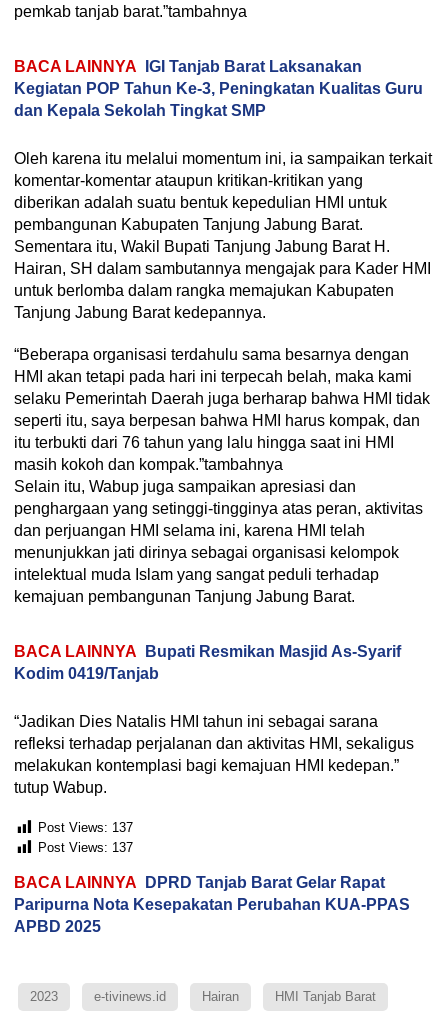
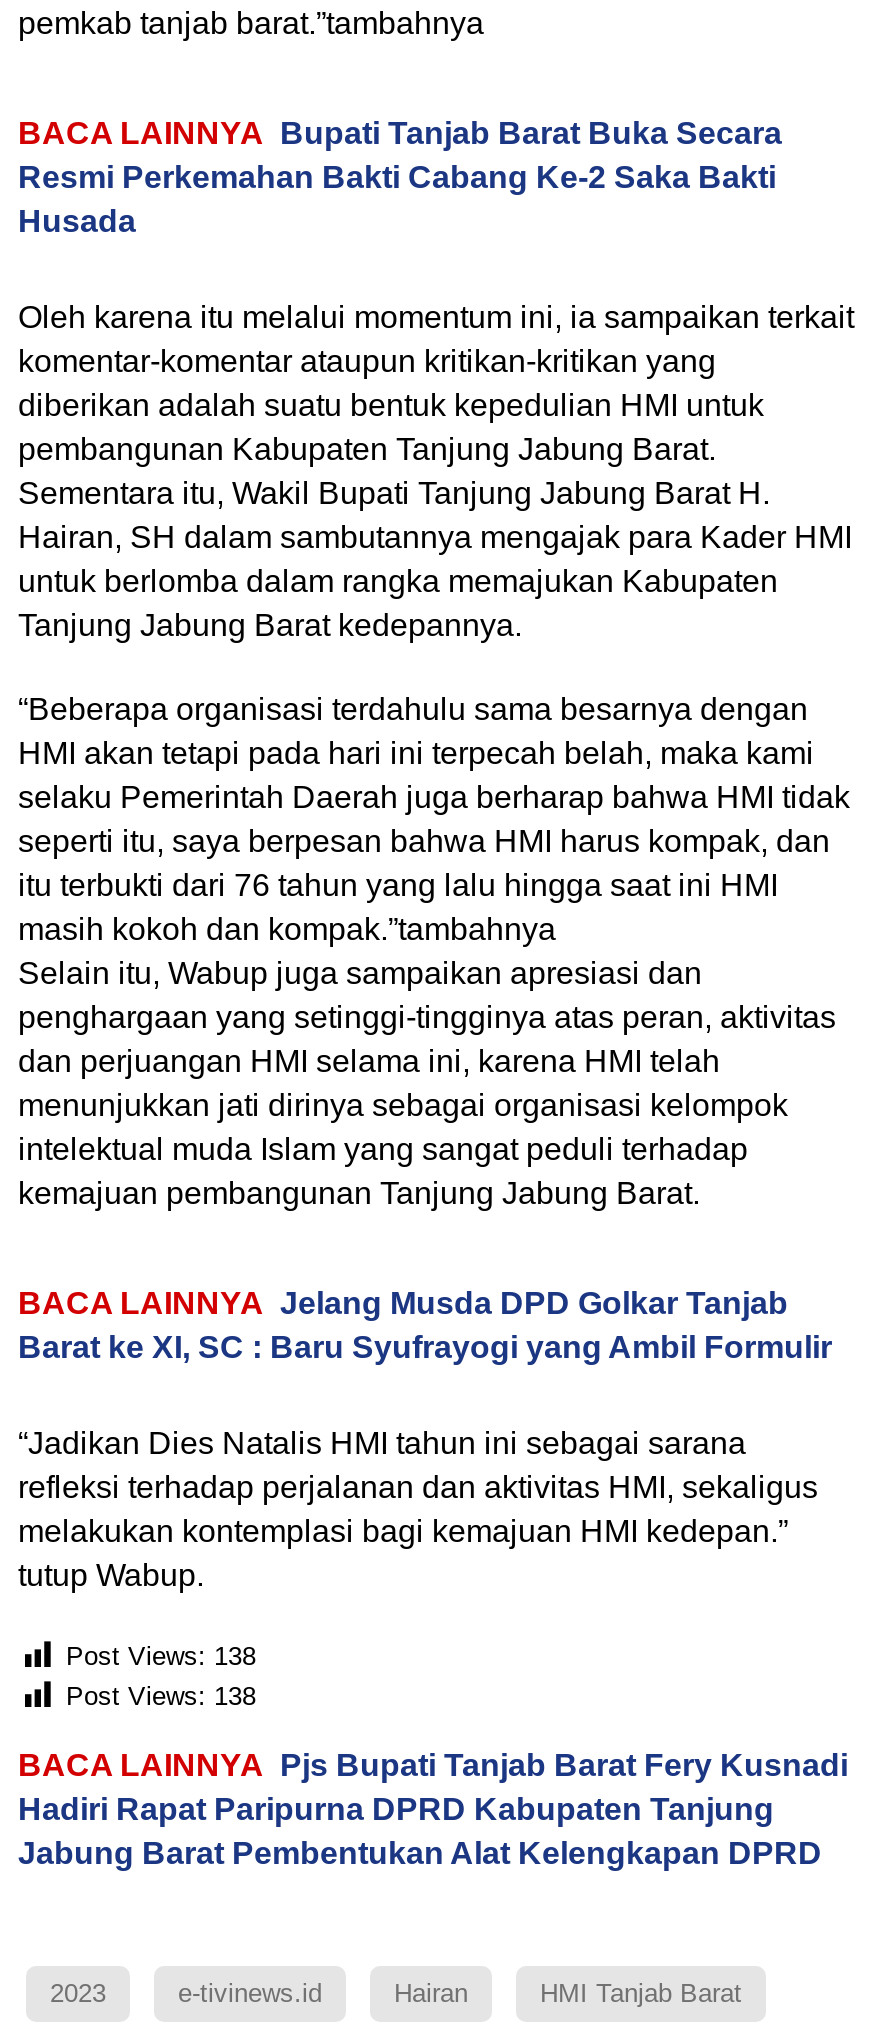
- BACA LAINNYA IGI Tanjab Barat Laksanakan
- Kegiatan POP Tahun Ke-3, Peningkatan Kualitas Guru
- dan Kepala Sekolah Tingkat SMP
+ BACA LAINNYA Bupati Tanjab Barat Buka Secara
+ Resmi Perkemahan Bakti Cabang Ke-2 Saka Bakti
+ Husada

- BACA LAINNYA Bupati Resmikan Masjid As-Syarif
- Kodim 0419/Tanjab
+ BACA LAINNYA Jelang Musda DPD Golkar Tanjab
+ Barat ke XI, SC : Baru Syufrayogi yang Ambil Formulir

- Post Views: 137
- Post Views: 137
+ Post Views: 138
+ Post Views: 138

- BACA LAINNYA DPRD Tanjab Barat Gelar Rapat
- Paripurna Nota Kesepakatan Perubahan KUA-PPAS
- APBD 2025
+ BACA LAINNYA Pjs Bupati Tanjab Barat Fery Kusnadi
+ Hadiri Rapat Paripurna DPRD Kabupaten Tanjung
+ Jabung Barat Pembentukan Alat Kelengkapan DPRD
